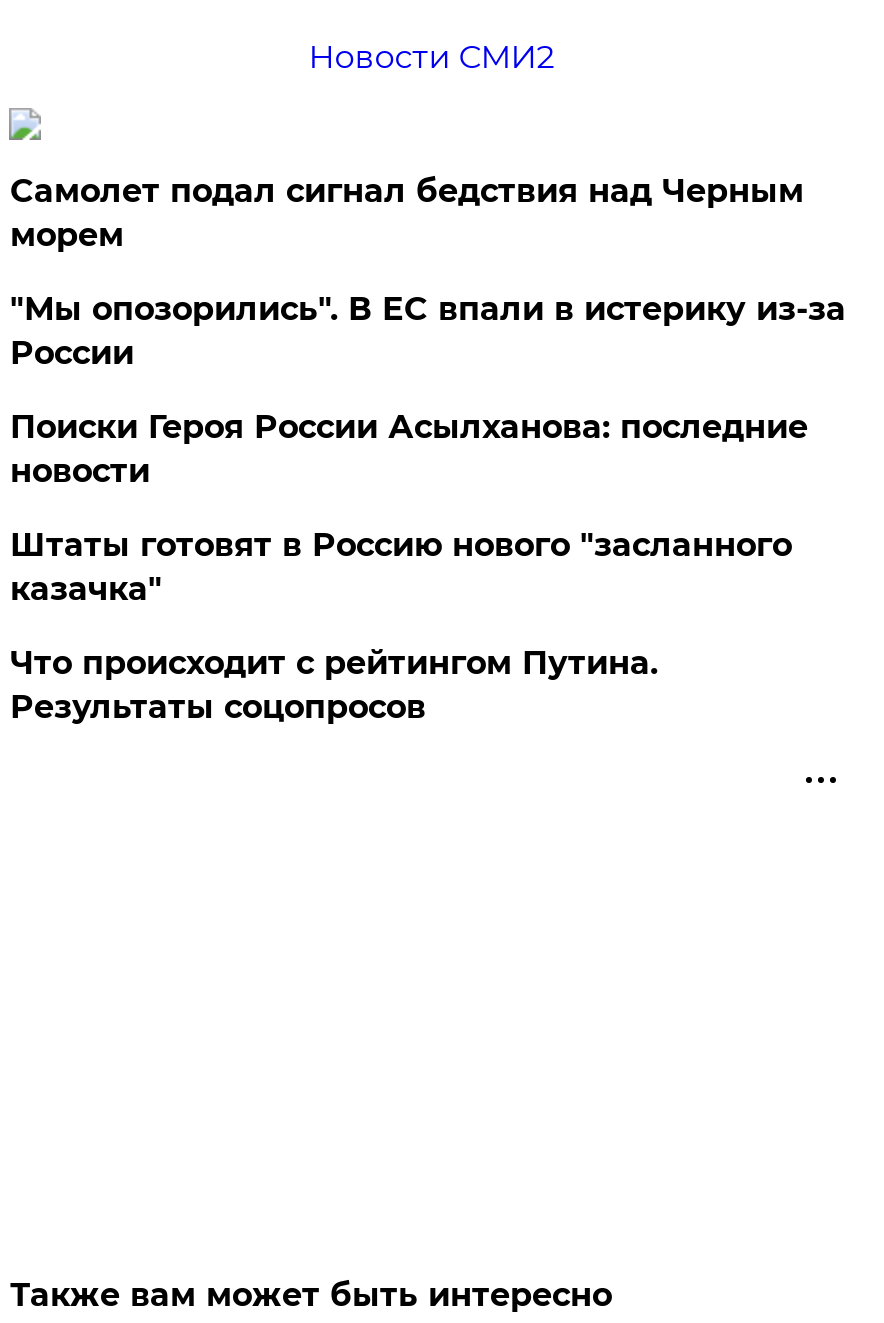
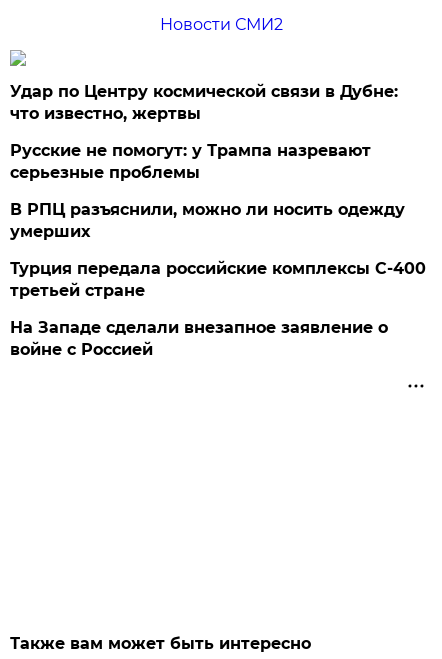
- Самолет подал сигнал бедствия над Черным
- морем
+ Удар по Центру космической связи в Дубне:
+ что известно, жертвы

- "Мы опозорились". В ЕС впали в истерику из-за
- России
+ Русские не помогут: у Трампа назревают
+ серьезные проблемы

- Поиски Героя России Асылханова: последние
- новости
+ В РПЦ разъяснили, можно ли носить одежду
+ умерших

- Штаты готовят в Россию нового "засланного
- казачка"
+ Турция передала российские комплексы С-400
+ третьей стране

- Что происходит с рейтингом Путина.
- Результаты соцопросов
+ На Западе сделали внезапное заявление о
+ войне с Россией
